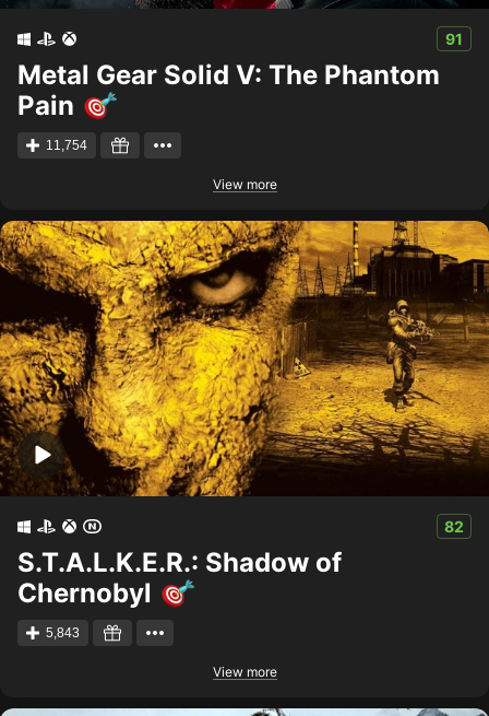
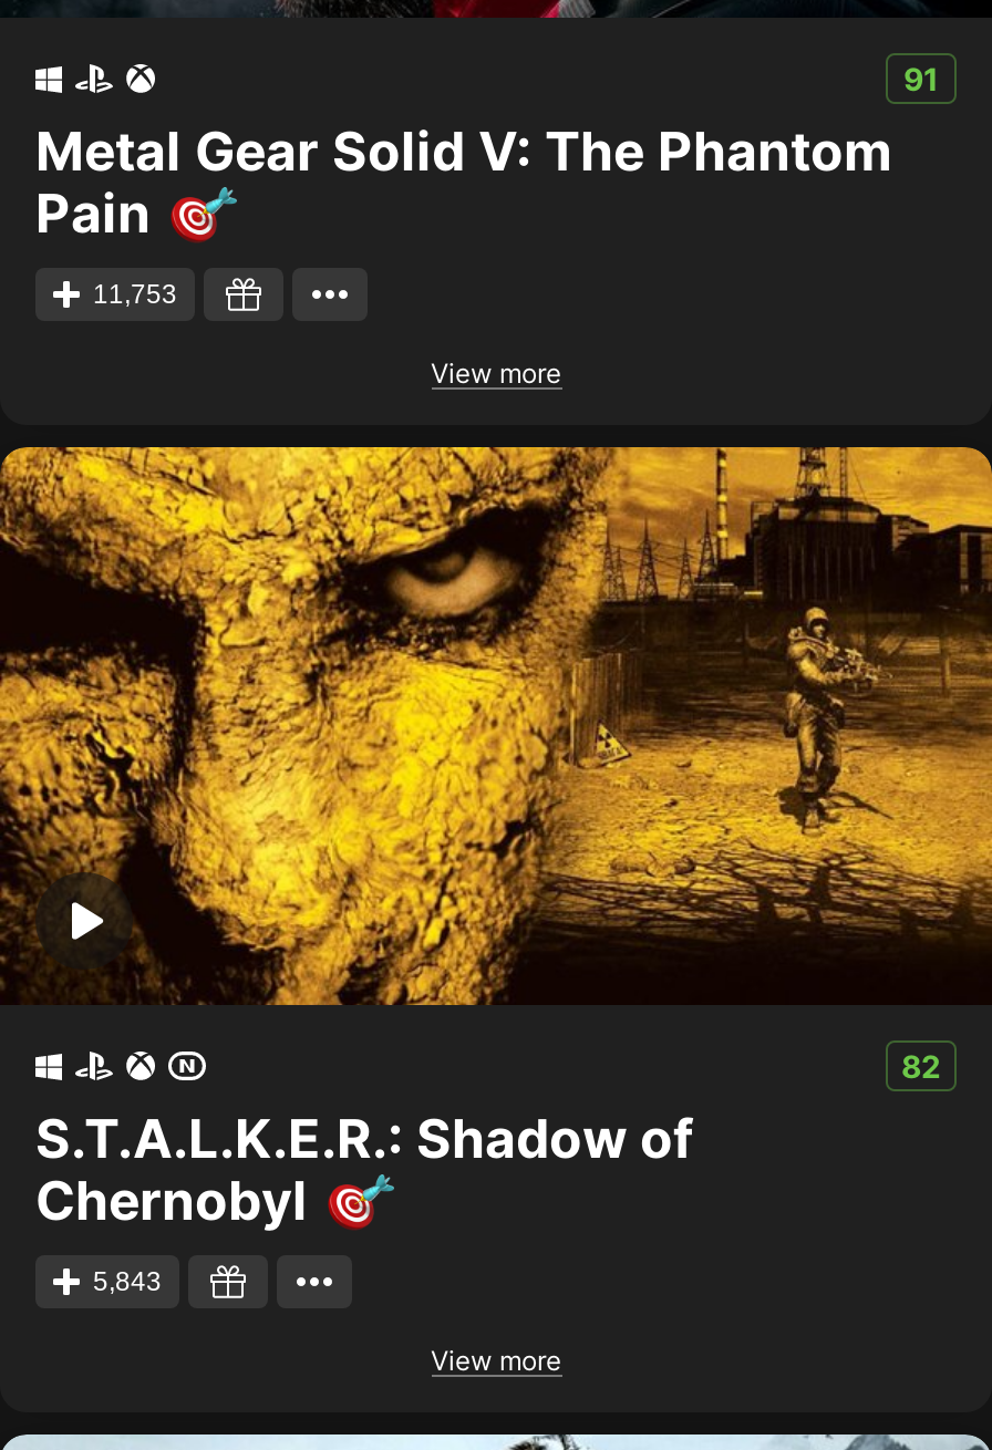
- 11,754
+ 11,753
